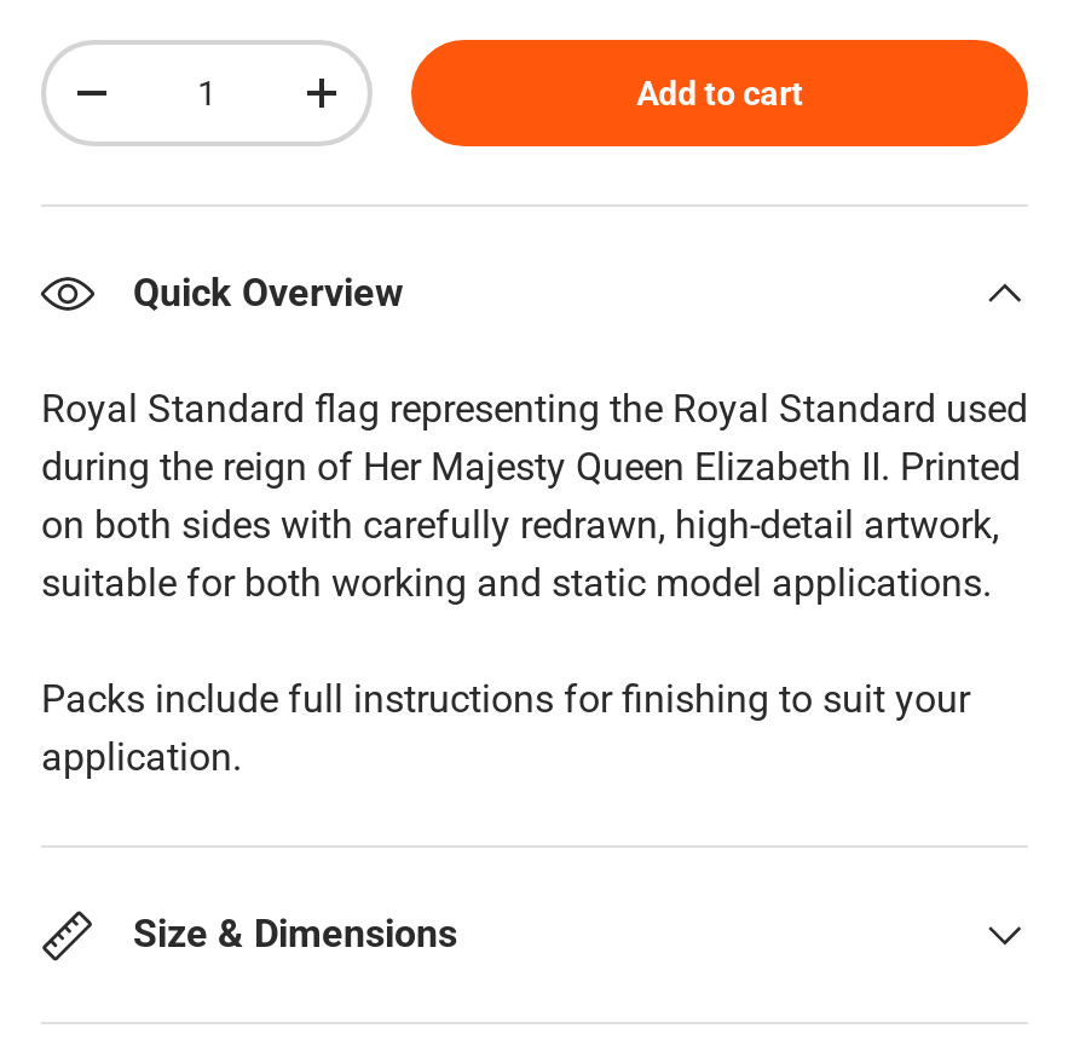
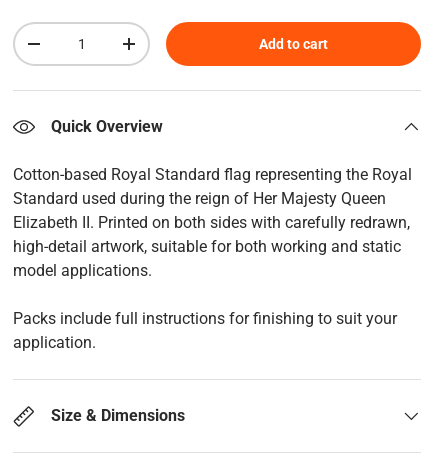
- Royal Standard flag representing the Royal Standard used
- during the reign of Her Majesty Queen Elizabeth II. Printed
- on both sides with carefully redrawn, high-detail artwork,
- suitable for both working and static model applications.
+ Cotton-based Royal Standard flag representing the Royal
+ Standard used during the reign of Her Majesty Queen
+ Elizabeth II. Printed on both sides with carefully redrawn,
+ high-detail artwork, suitable for both working and static
+ model applications.
